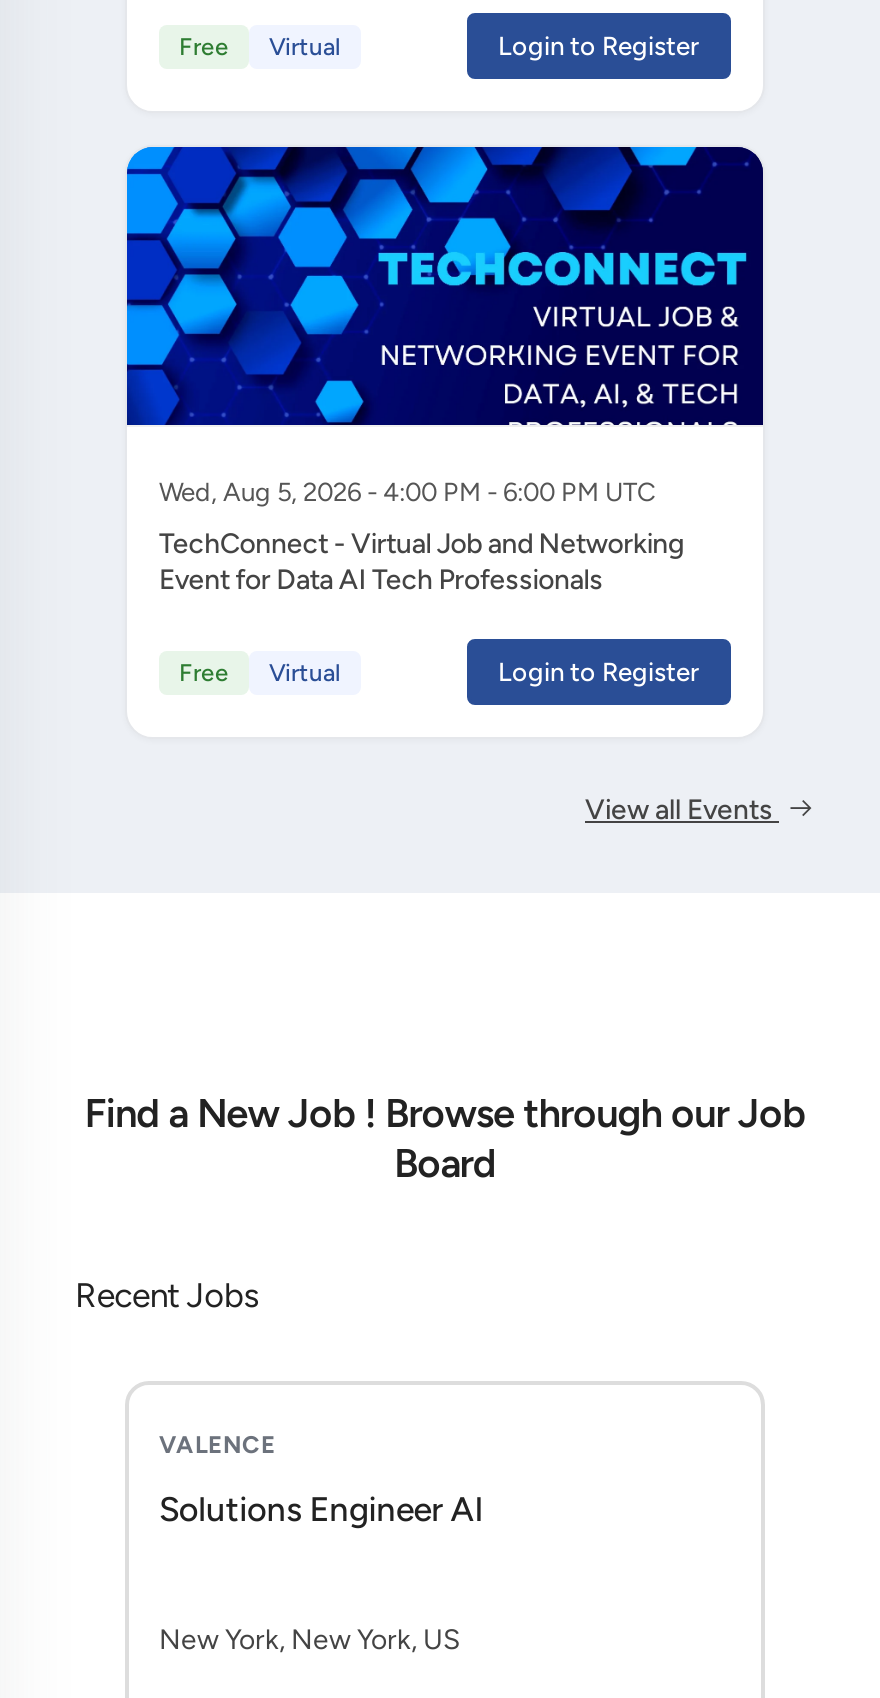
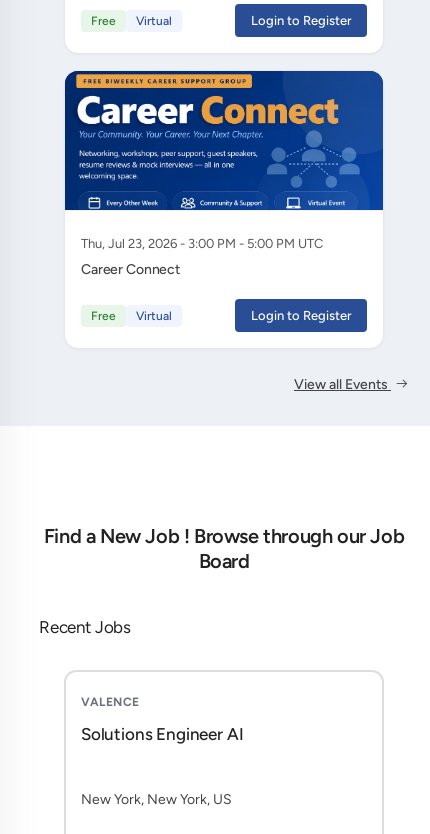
- [image]
- Wed, Aug 5, 2026 - 4:00 PM - 6:00 PM UTC
+ [image]
+ Thu, Jul 23, 2026 - 3:00 PM - 5:00 PM UTC

- TechConnect - Virtual Job and Networking
- Event for Data AI Tech Professionals
+ Career Connect
